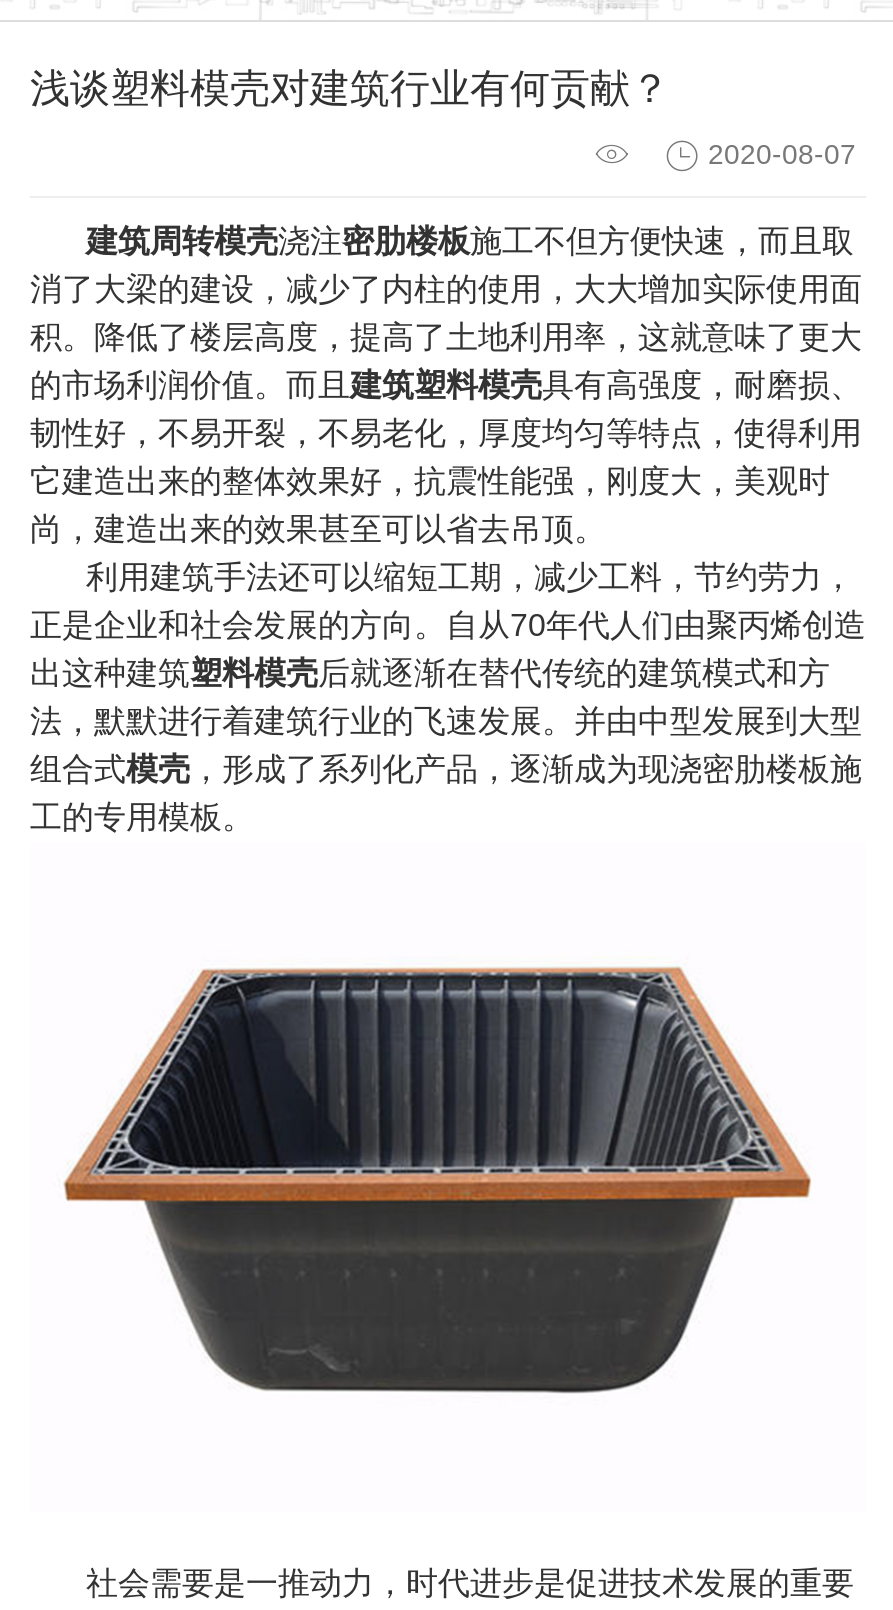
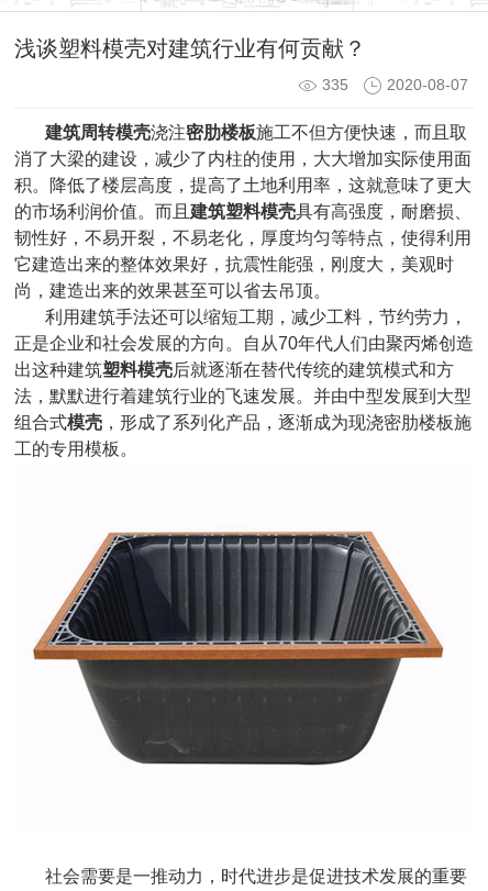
+ 335
